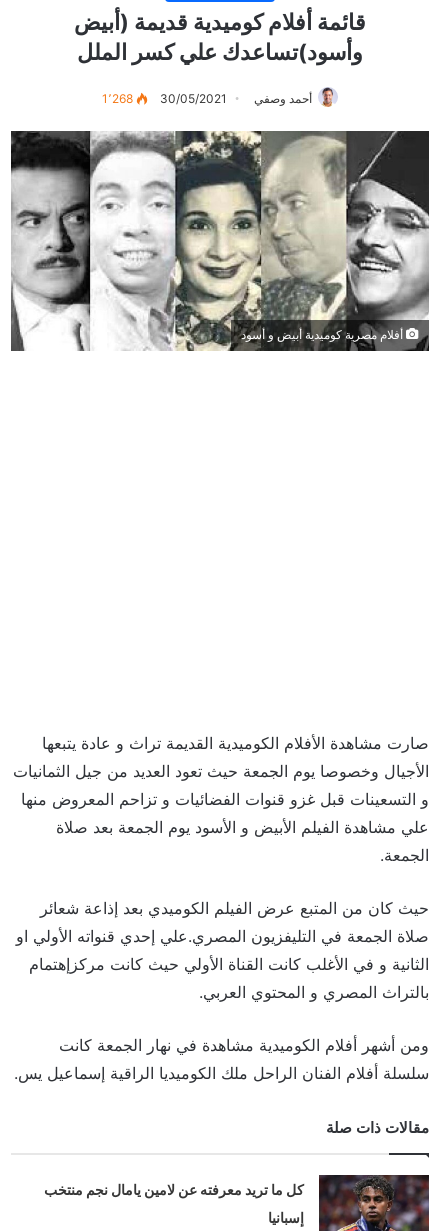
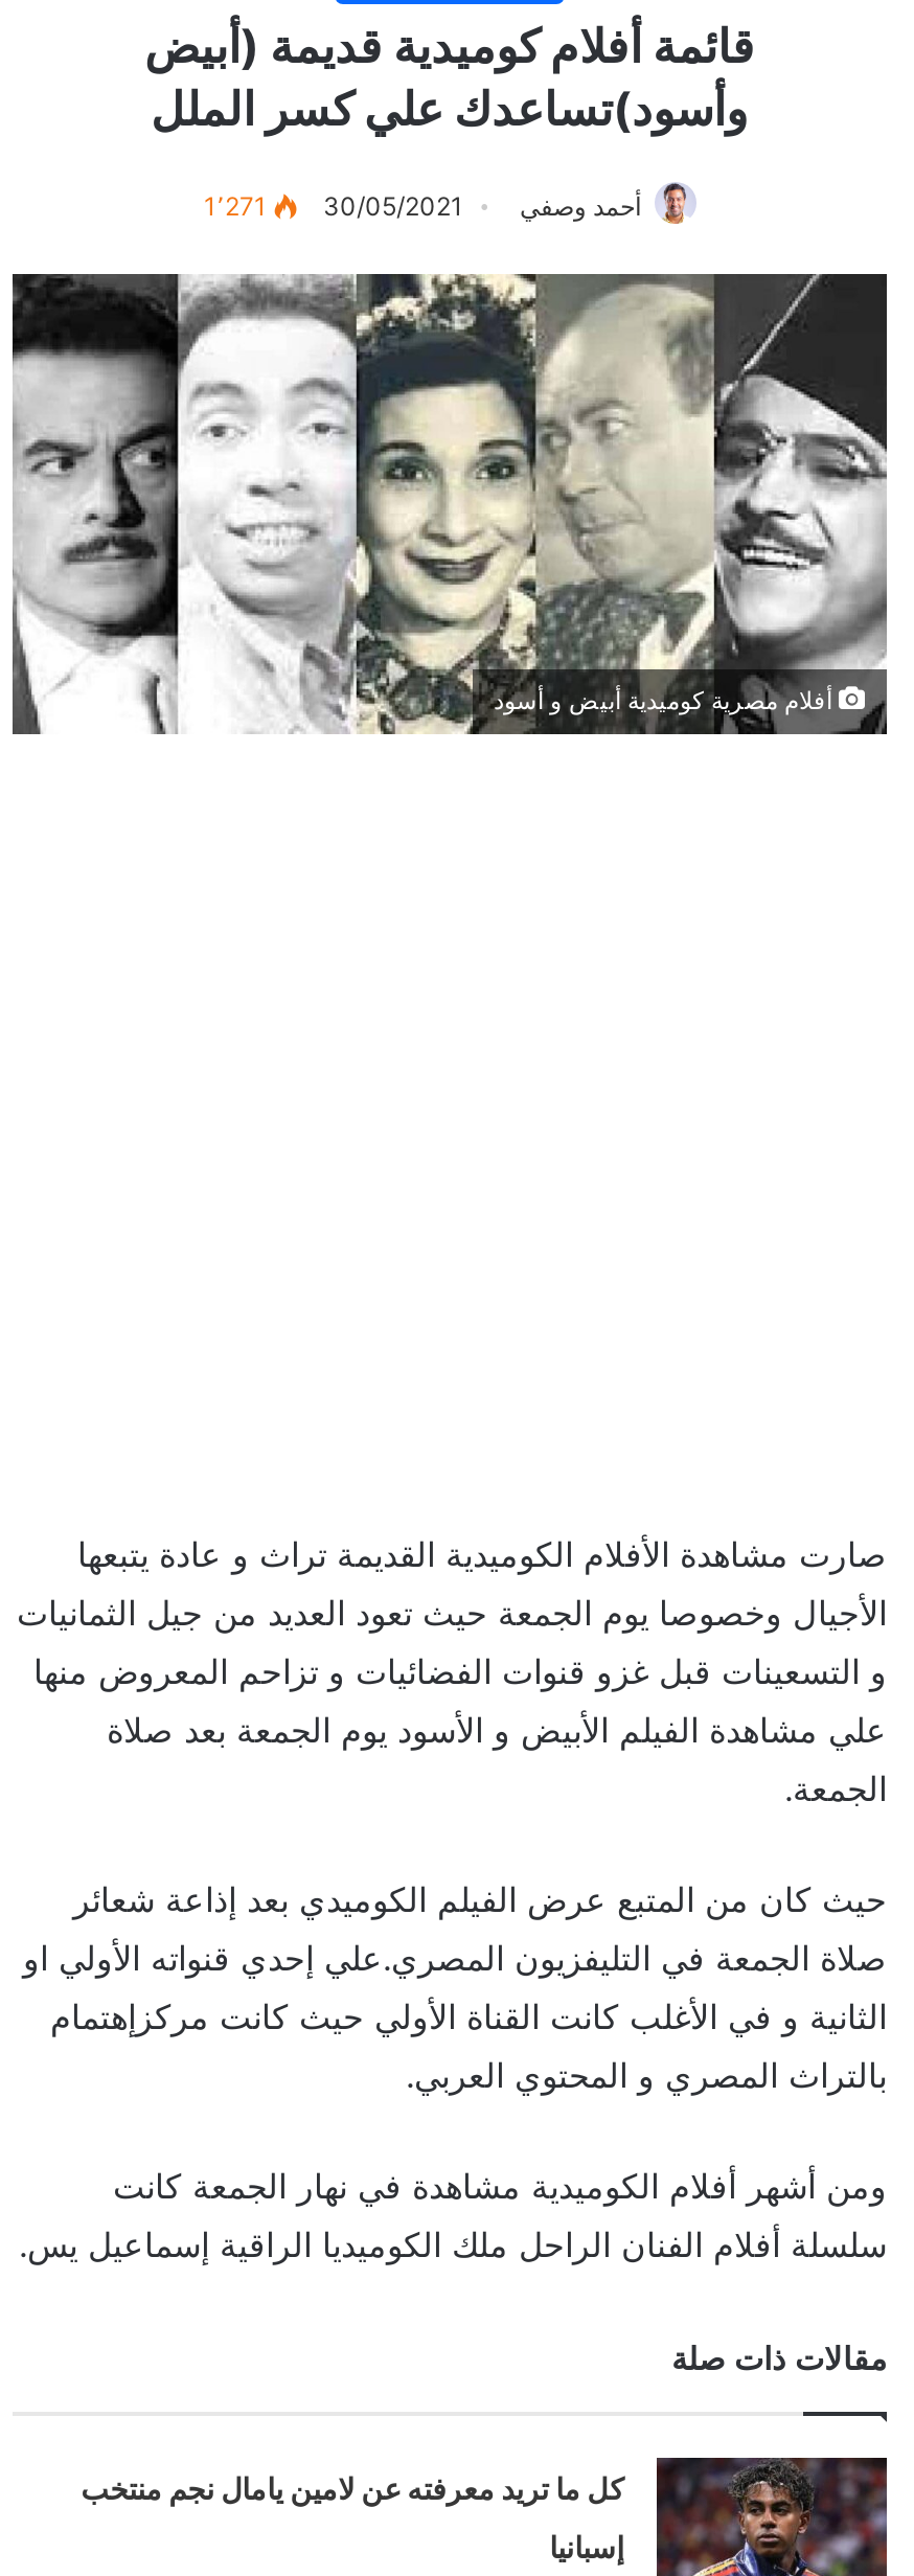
- أحمد وصفي 30/05/2021 1٬268
+ أحمد وصفي 30/05/2021 1٬271
